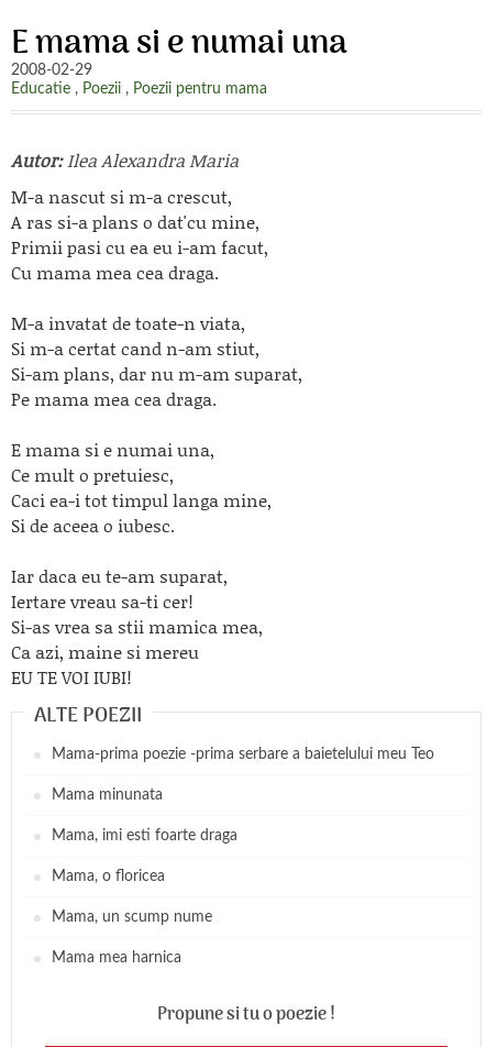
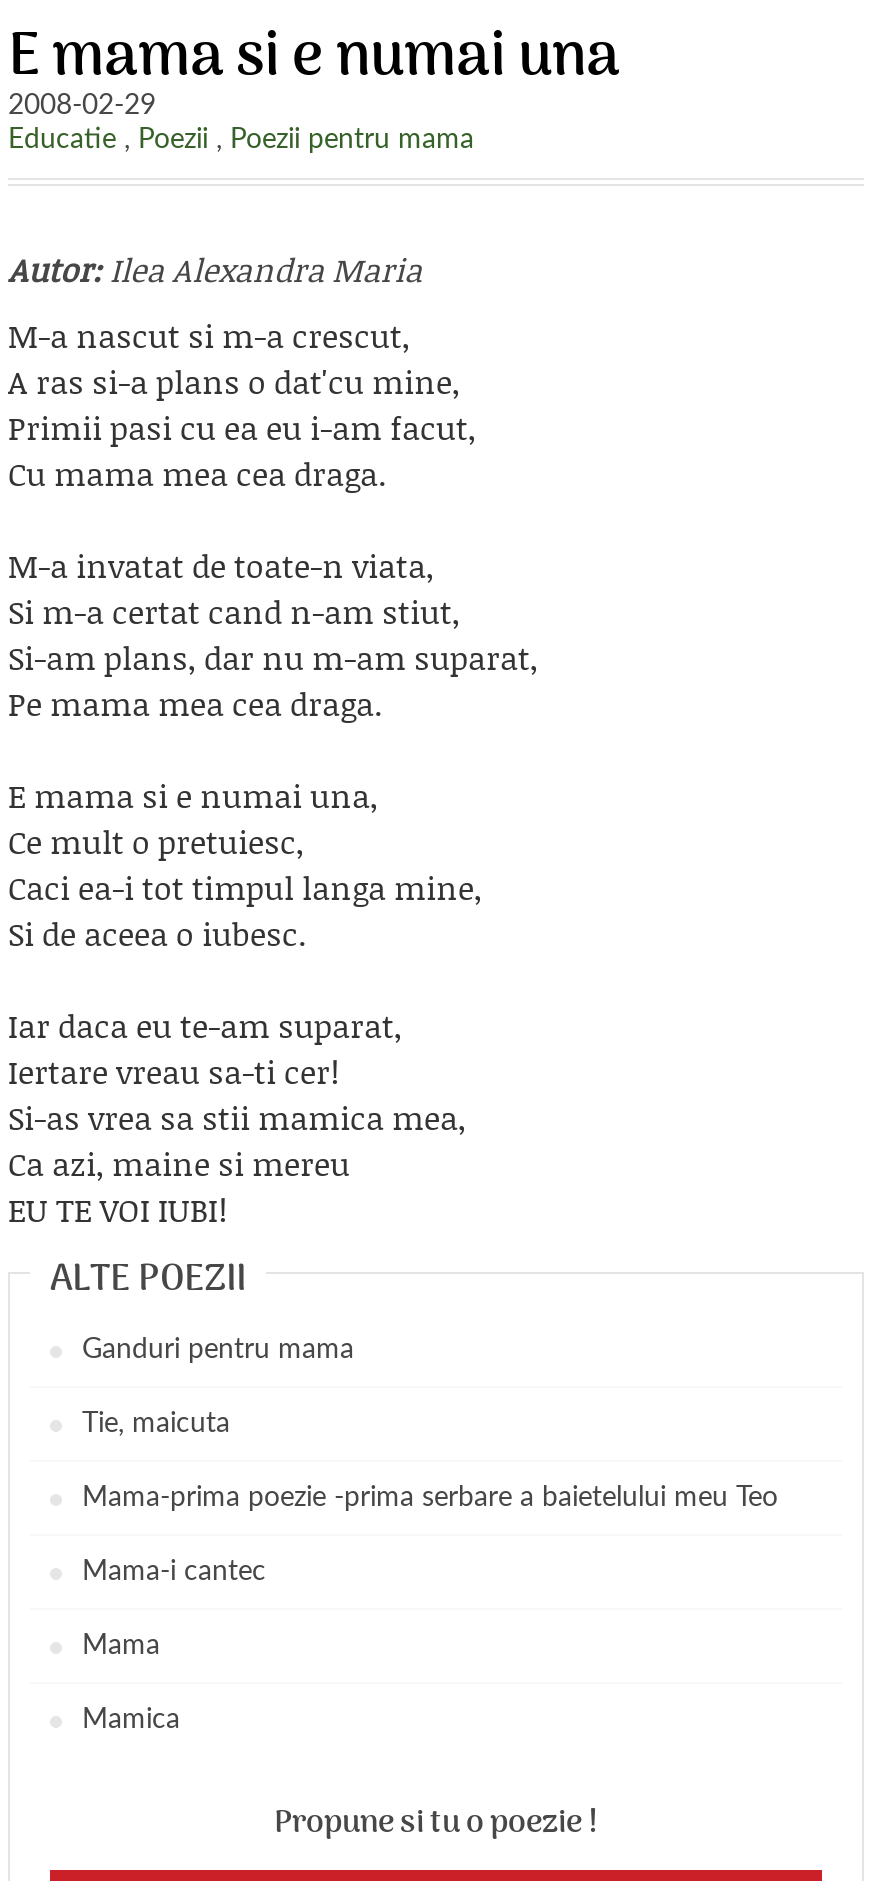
+ Ganduri pentru mama
+ Tie, maicuta

moved down: Mama-prima poezie -prima serbare a baietelului meu Teo

- Mama minunata
- Mama, imi esti foarte draga
- Mama, o floricea
- Mama, un scump nume
- Mama mea harnica
+ Mama-i cantec
+ Mama
+ Mamica
